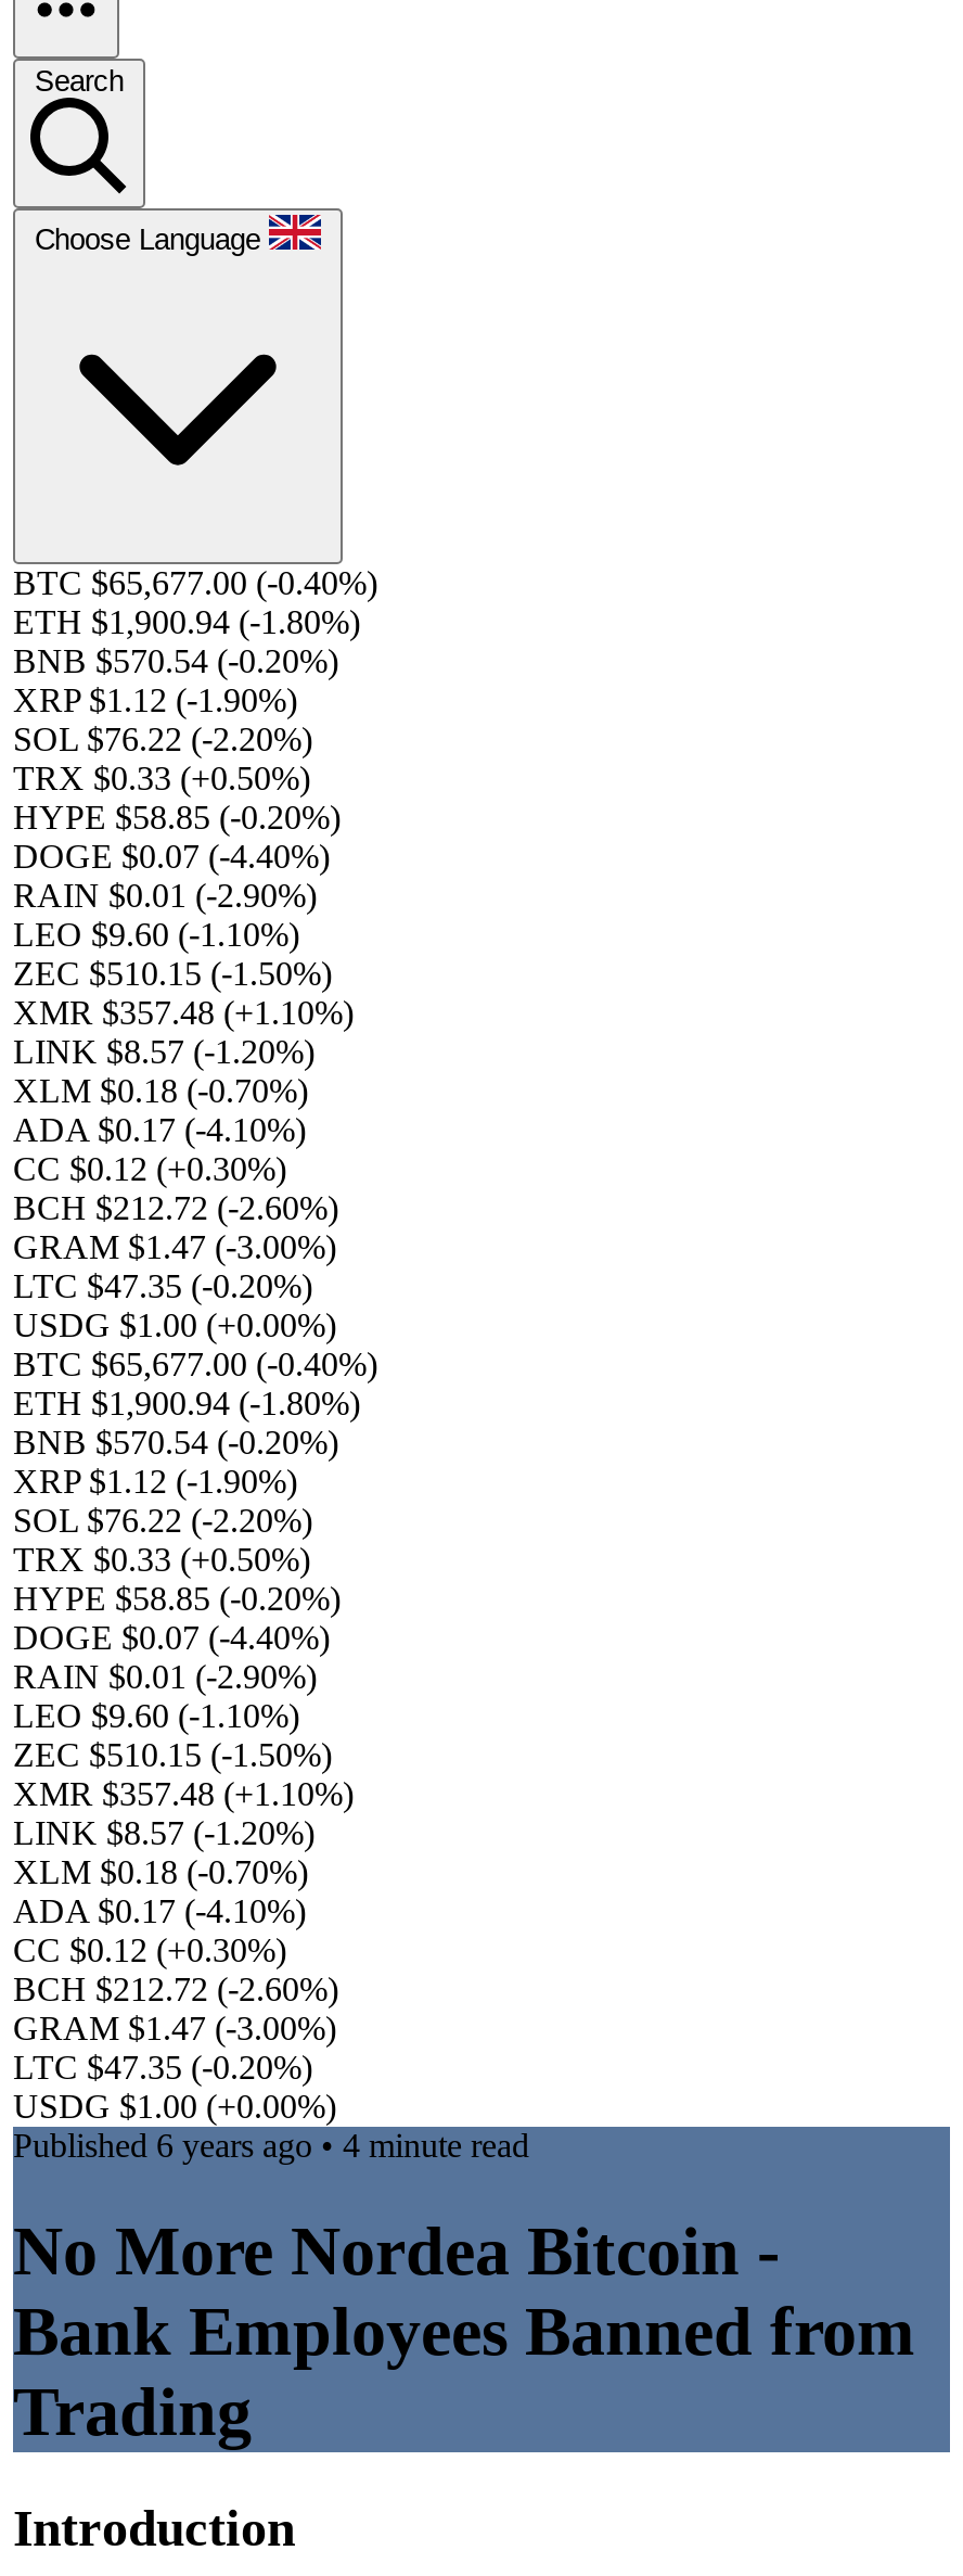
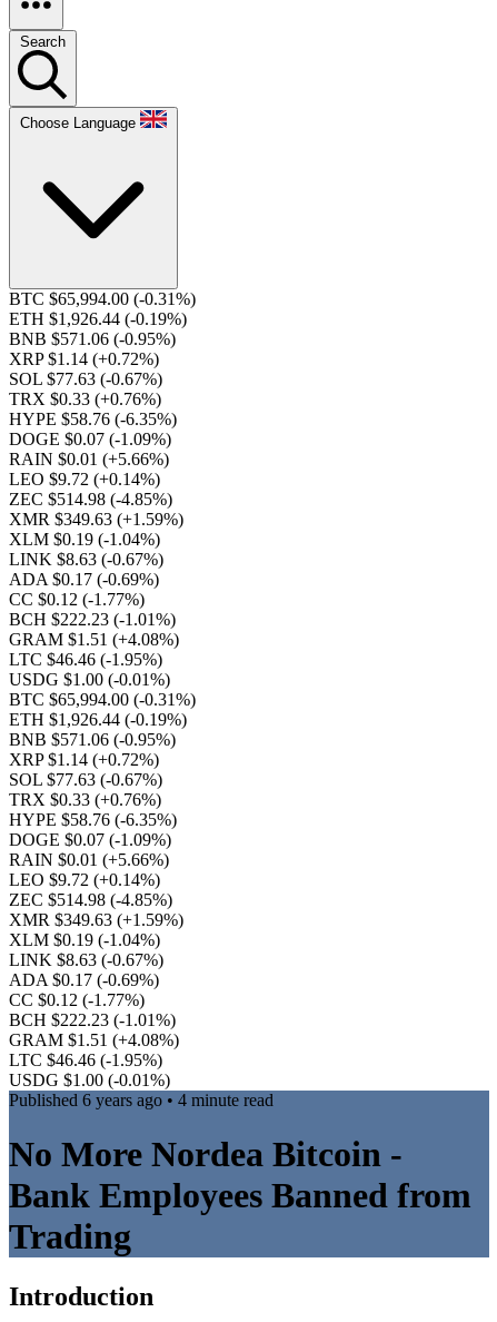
- BTC $65,677.00(-0.40%)
- ETH $1,900.94 (-1.80%)
- BNB $570.54 (-0.20%)
- XRP $1.12 (-1.90%)
- SOL $76.22(-2.20%)
- TRX $0.33 (+0.50%)
- HYPE $58.85 (-0.20%)
- DOGE $0.07 (-4.40%)
- RAIN $0.01 (-2.90%)
- LEO $9.60 (-1.10%)
- ZEC $510.15 (-1.50%)
- XMR $357.48(+1.10%)
- LINK $8.57 (-1.20%)
- XLM $0.18 (-0.70%)
- ADA $0.17 (-4.10%)
- CC $0.12 (+0.30%)
- BCH $212.72 (-2.60%)
- GRAM $1.47 (-3.00%)
- LTC $47.35 (-0.20%)
- USDG $1.00(+0.00%)
- BTC $65,677.00 (-0.40%)
- ETH $1,900.94 (-1.80%)
- BNB $570.54 (-0.20%)
- XRP $1.12 (-1.90%)
- SOL $76.22(-2.20%)
- TRX $0.33 (+0.50%)
- HYPE $58.85 (-0.20%)
- DOGE $0.07 (-4.40%)
- RAIN $0.01 (-2.90%)
- LEO $9.60 (-1.10%)
- ZEC $510.15 (-1.50%)
- XMR $357.48(+1.10%)
- LINK $8.57 (-1.20%)
- XLM $0.18 (-0.70%)
- ADA $0.17 (-4.10%)
- CC $0.12 (+0.30%)
- BCH $212.72 (-2.60%)
- GRAM $1.47 (-3.00%)
- LTC $47.35 (-0.20%)
- USDG $1.00(+0.00%)
+ BTC $65,994.00(-0.31%)
+ ETH $1,926.44 (-0.19%)
+ BNB $571.06 (-0.95%)
+ XRP $1.14 (+0.72%)
+ SOL $77.63(-0.67%)
+ TRX $0.33 (+0.76%)
+ HYPE $58.76 (-6.35%)
+ DOGE $0.07 (-1.09%)
+ RAIN $0.01 (+5.66%)
+ LEO $9.72 (+0.14%)
+ ZEC $514.98 (-4.85%)
+ XMR $349.63(+1.59%)
+ XLM $0.19 (-1.04%)
+ LINK $8.63 (-0.67%)
+ ADA $0.17 (-0.69%)
+ CC $0.12 (-1.77%)
+ BCH $222.23 (-1.01%)
+ GRAM $1.51 (+4.08%)
+ LTC $46.46 (-1.95%)
+ USDG $1.00(-0.01%)
+ BTC $65,994.00 (-0.31%)
+ ETH $1,926.44 (-0.19%)
+ BNB $571.06 (-0.95%)
+ XRP $1.14 (+0.72%)
+ SOL $77.63(-0.67%)
+ TRX $0.33 (+0.76%)
+ HYPE $58.76 (-6.35%)
+ DOGE $0.07 (-1.09%)
+ RAIN $0.01 (+5.66%)
+ LEO $9.72 (+0.14%)
+ ZEC $514.98 (-4.85%)
+ XMR $349.63(+1.59%)
+ XLM $0.19 (-1.04%)
+ LINK $8.63 (-0.67%)
+ ADA $0.17 (-0.69%)
+ CC $0.12 (-1.77%)
+ BCH $222.23 (-1.01%)
+ GRAM $1.51 (+4.08%)
+ LTC $46.46 (-1.95%)
+ USDG $1.00(-0.01%)
